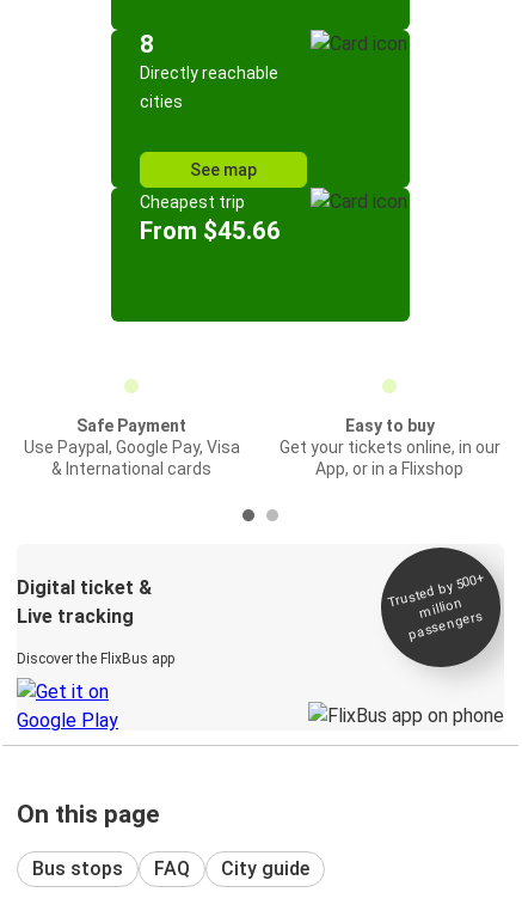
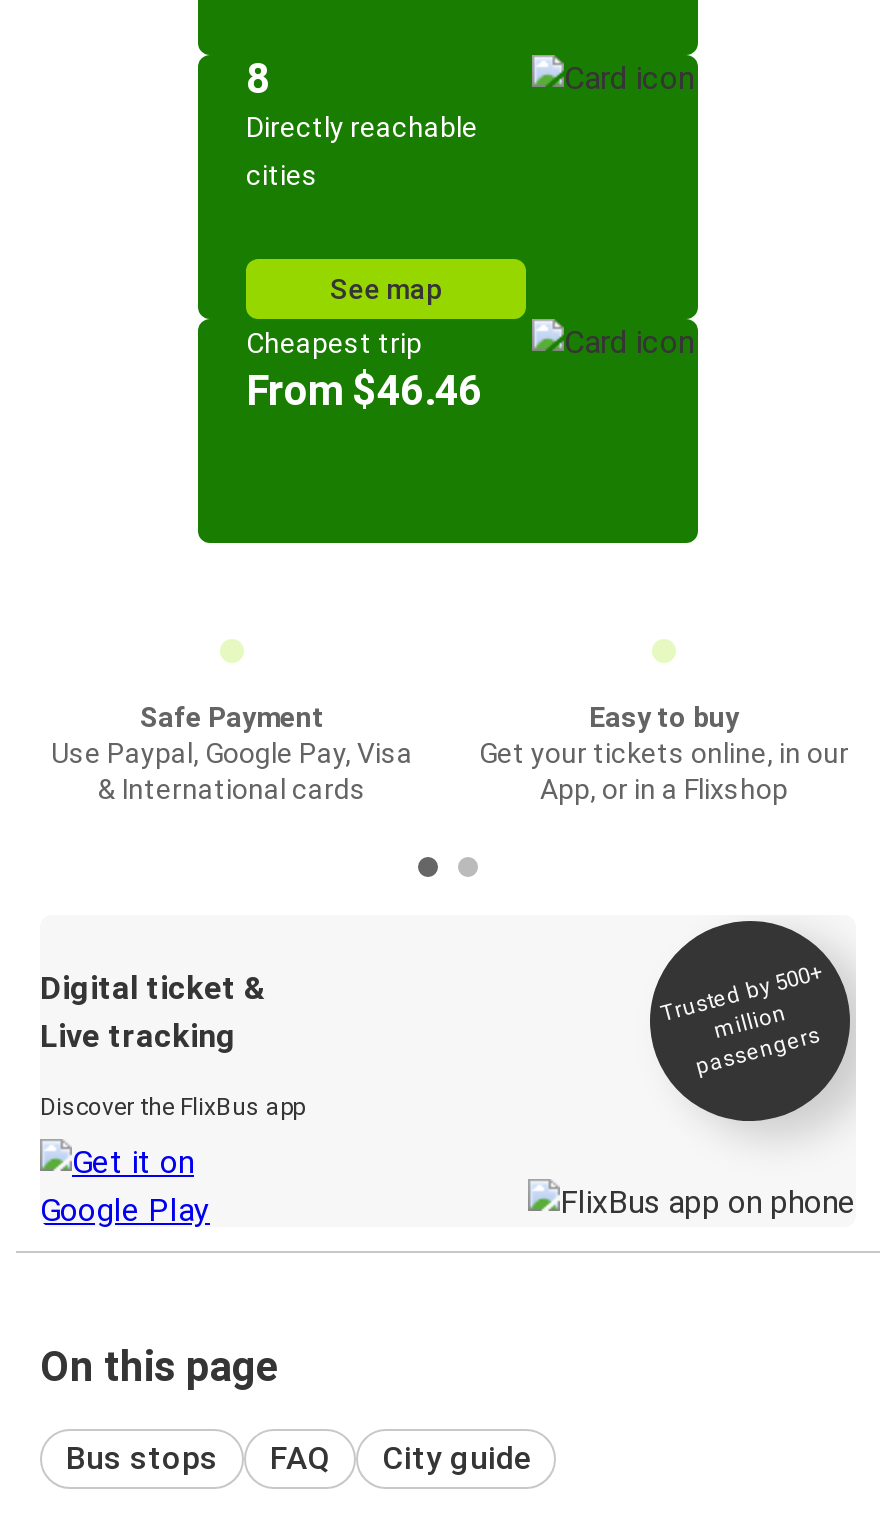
- From $45.66
+ From $46.46
